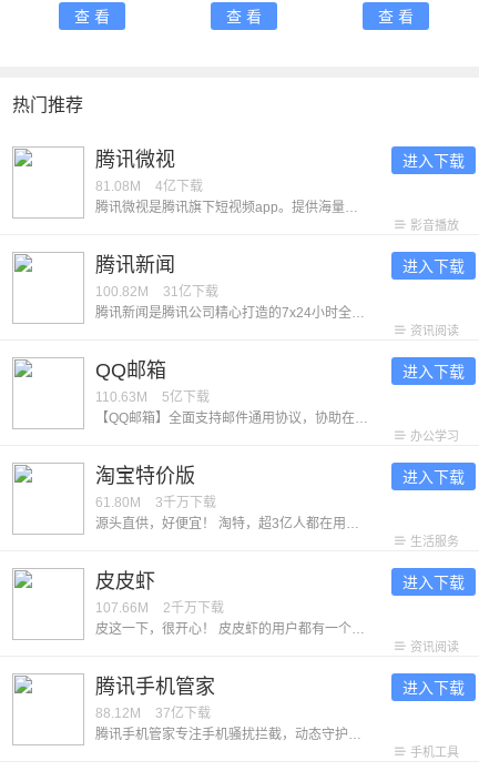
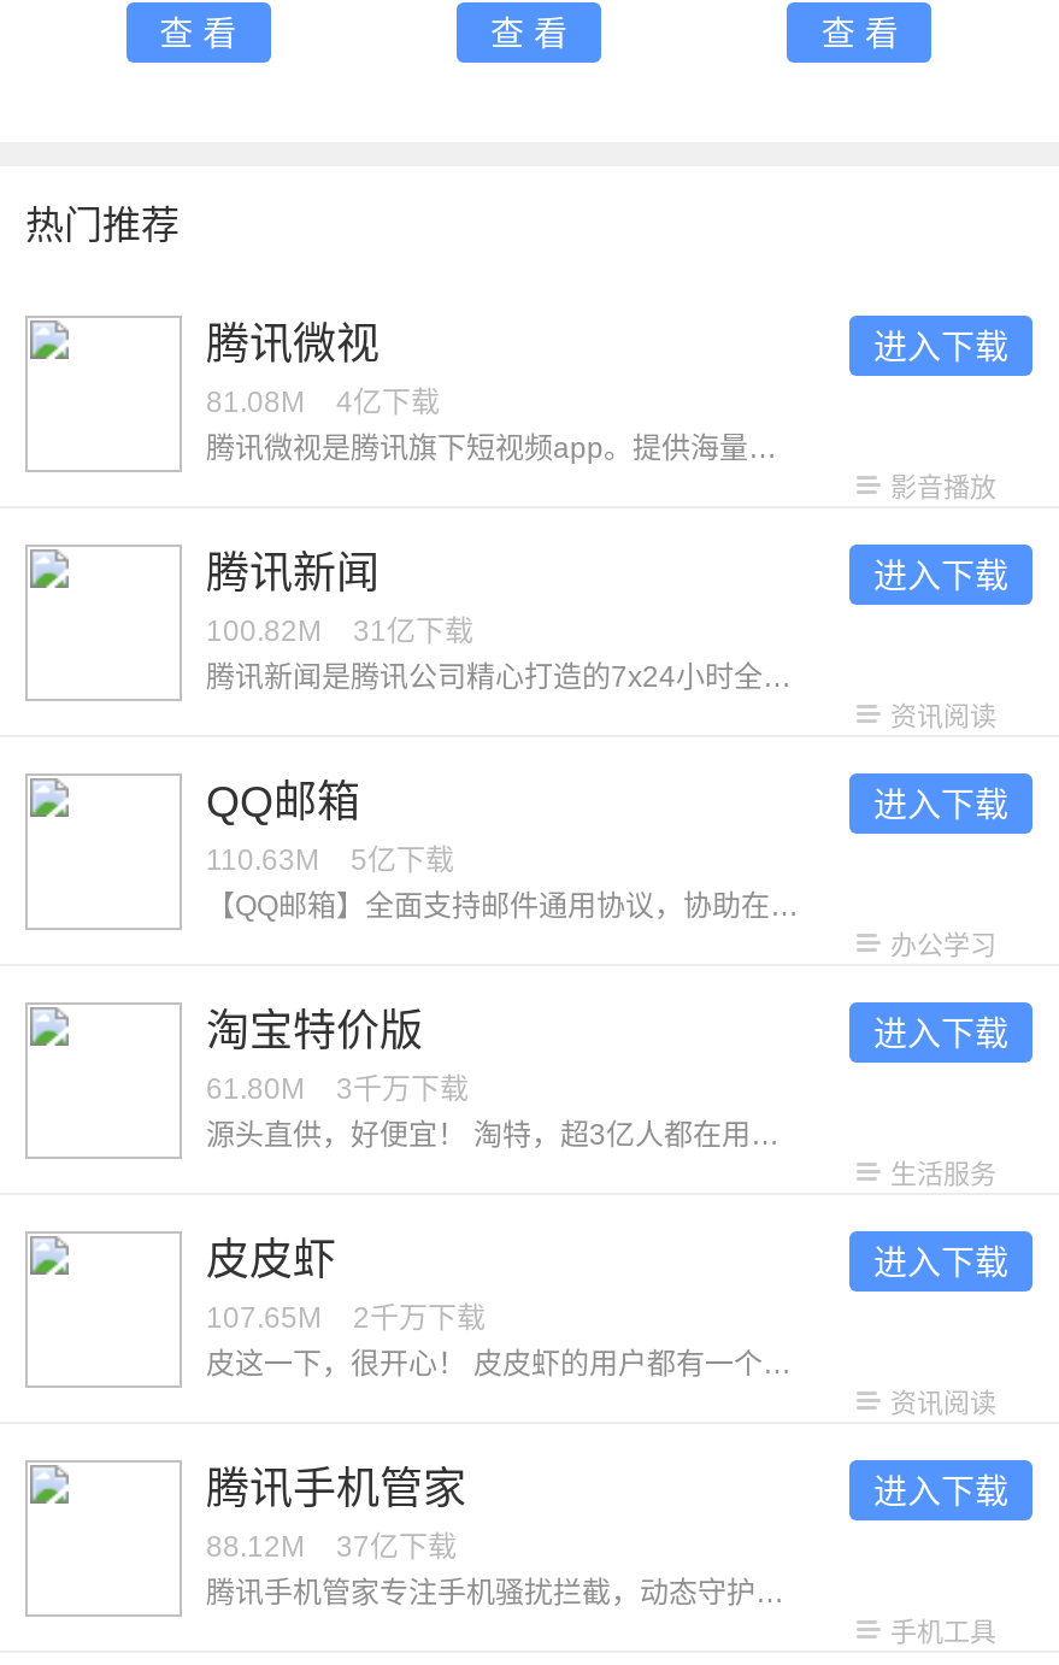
- 107.66M 2千万下载
+ 107.65M 2千万下载
